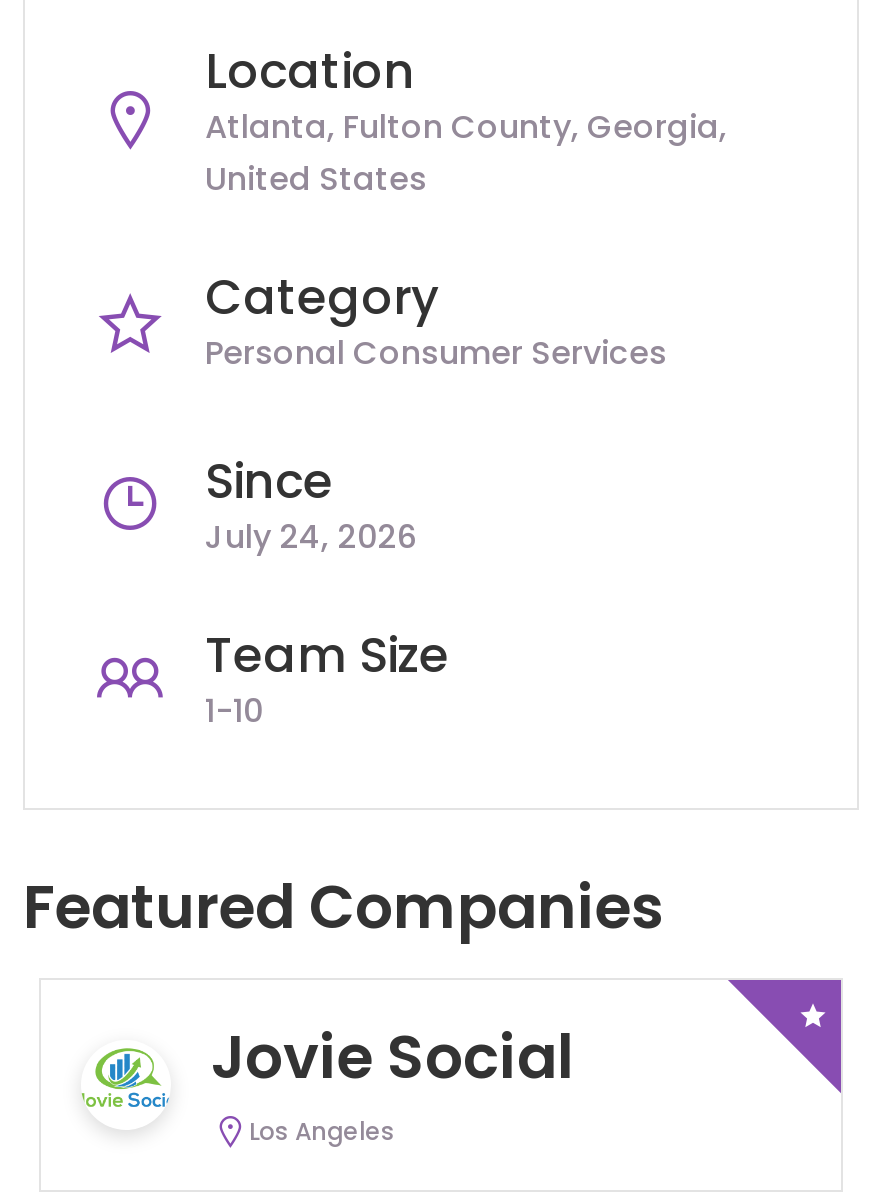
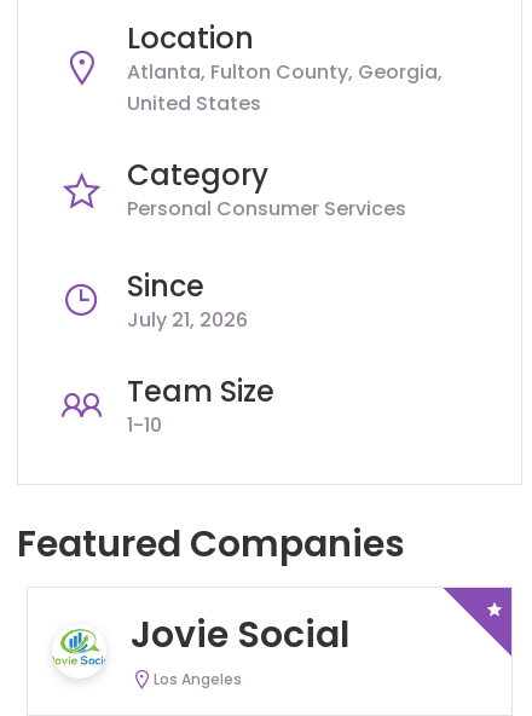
- July 24, 2026
+ July 21, 2026
